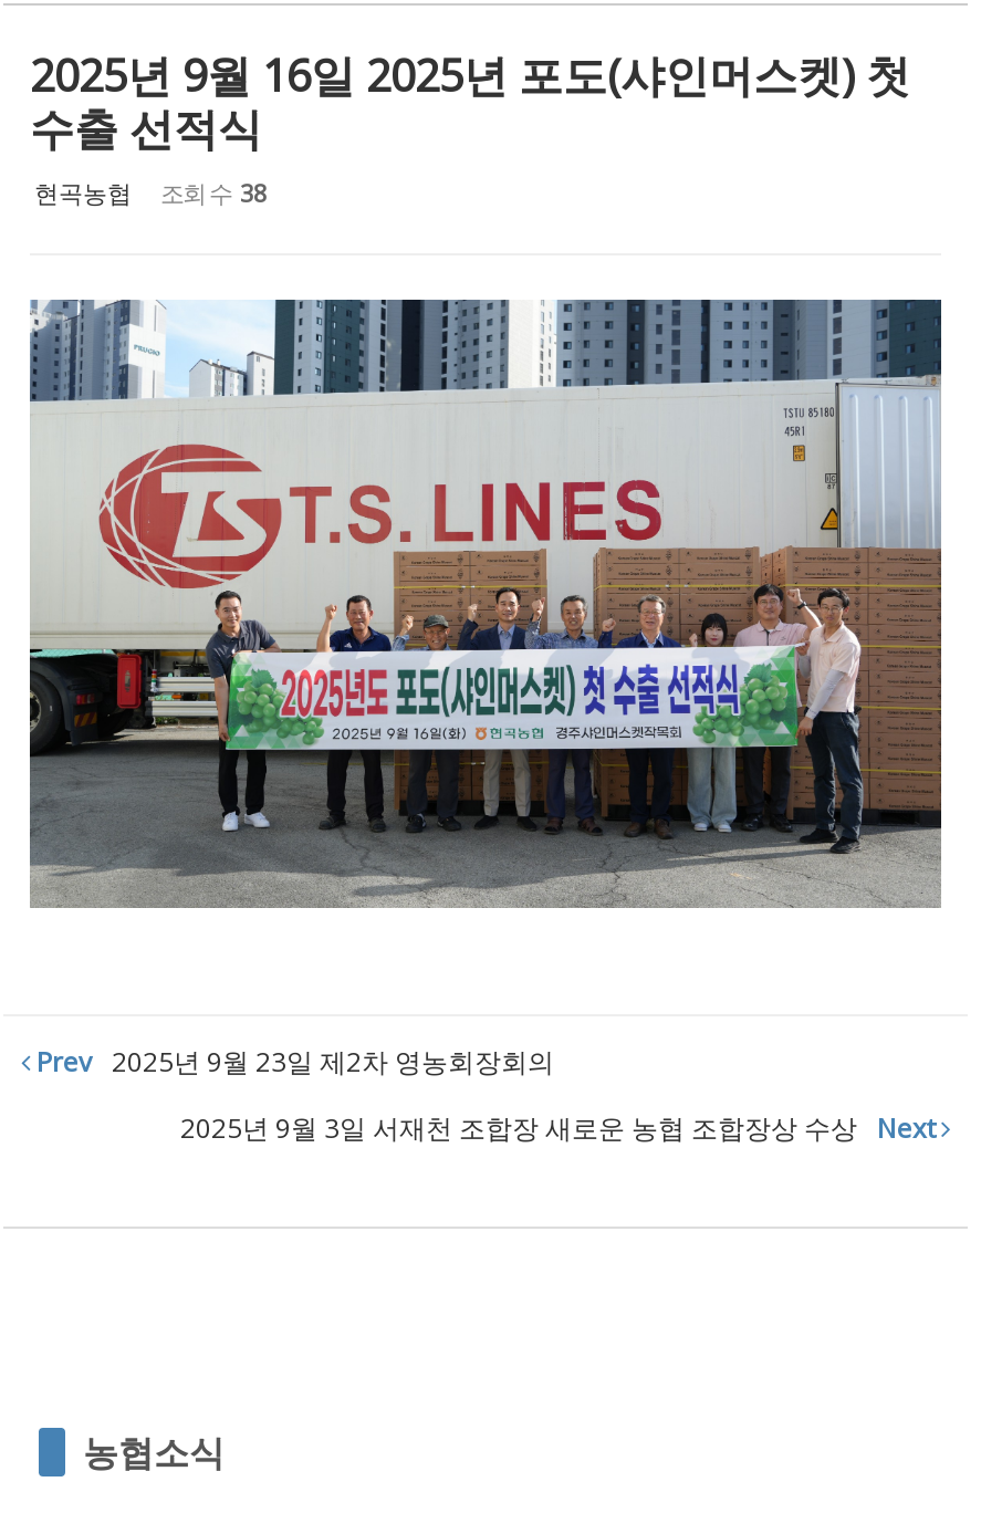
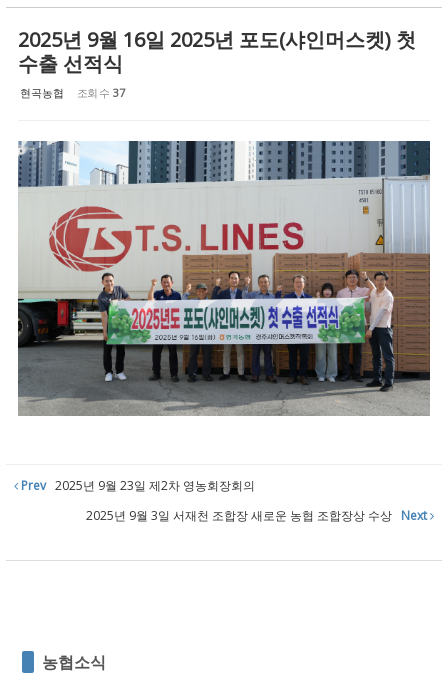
- 현곡농협 조회 수 38
+ 현곡농협 조회 수 37
